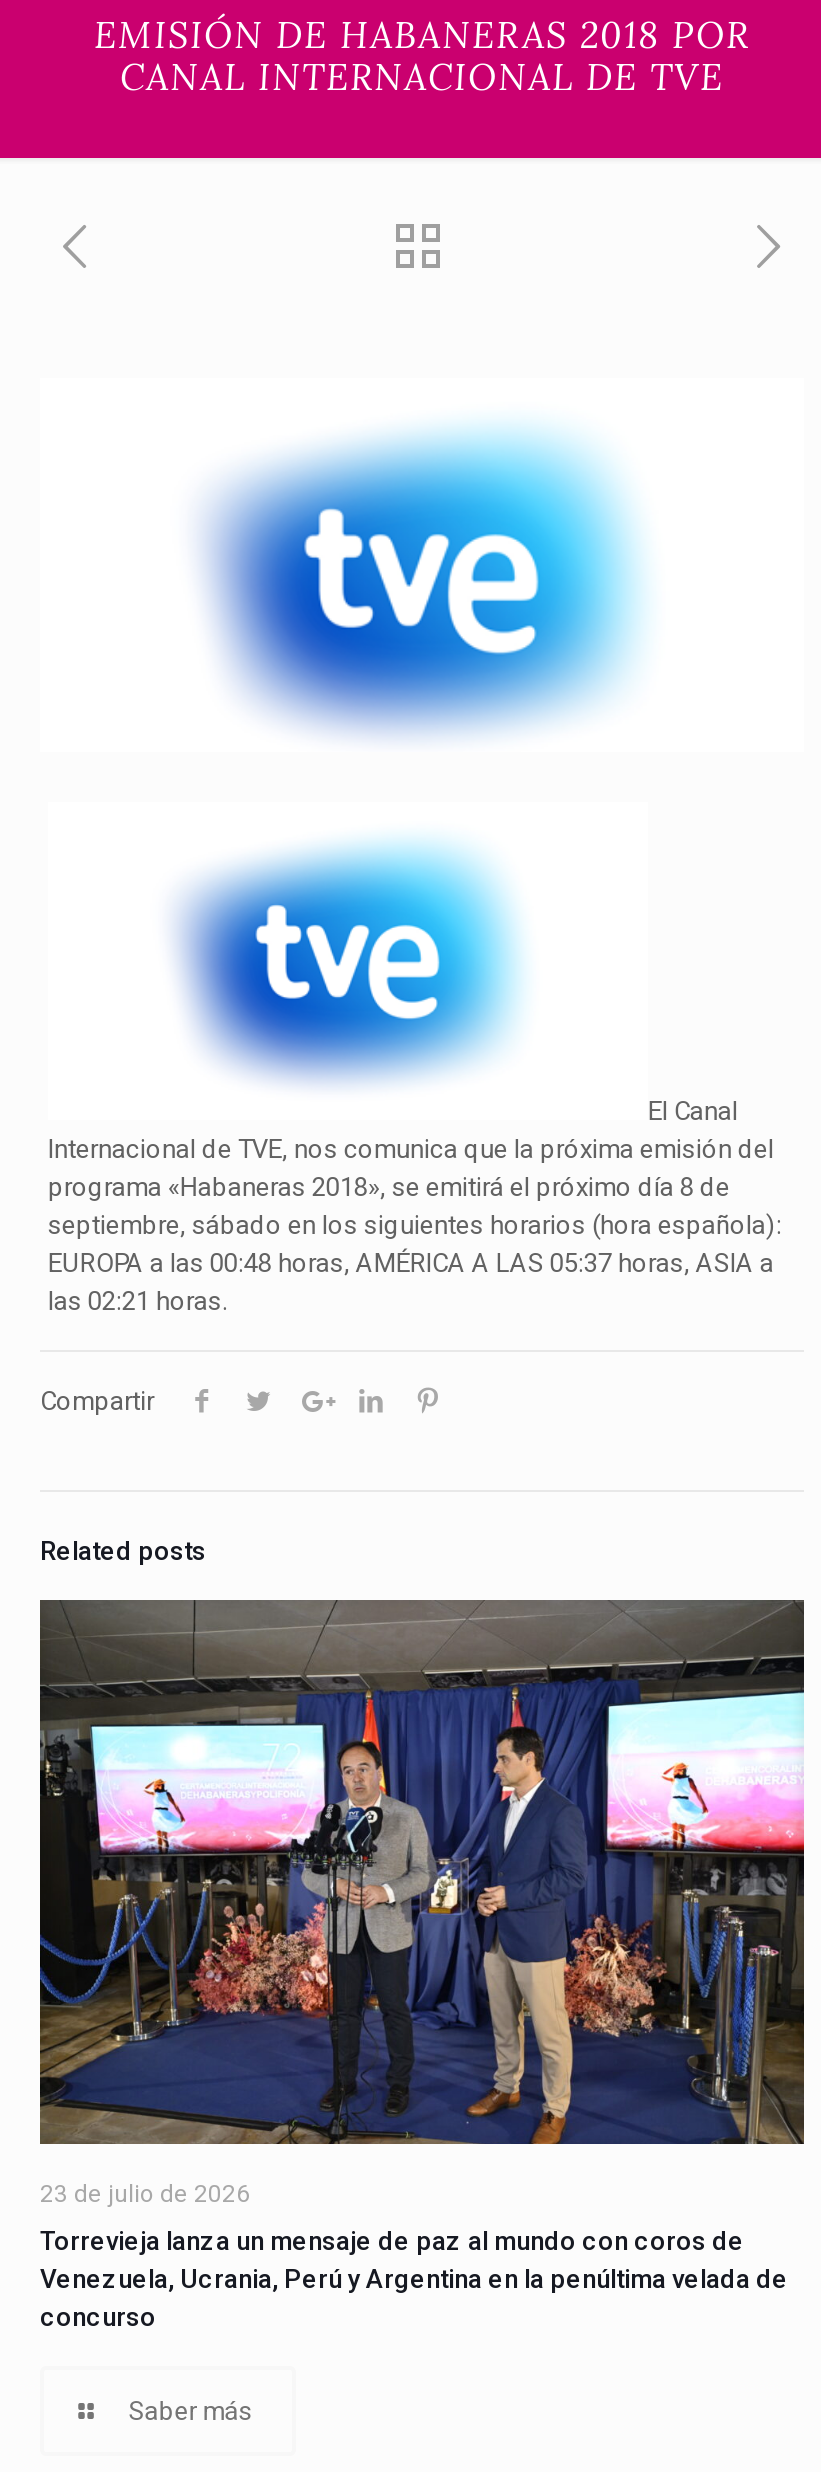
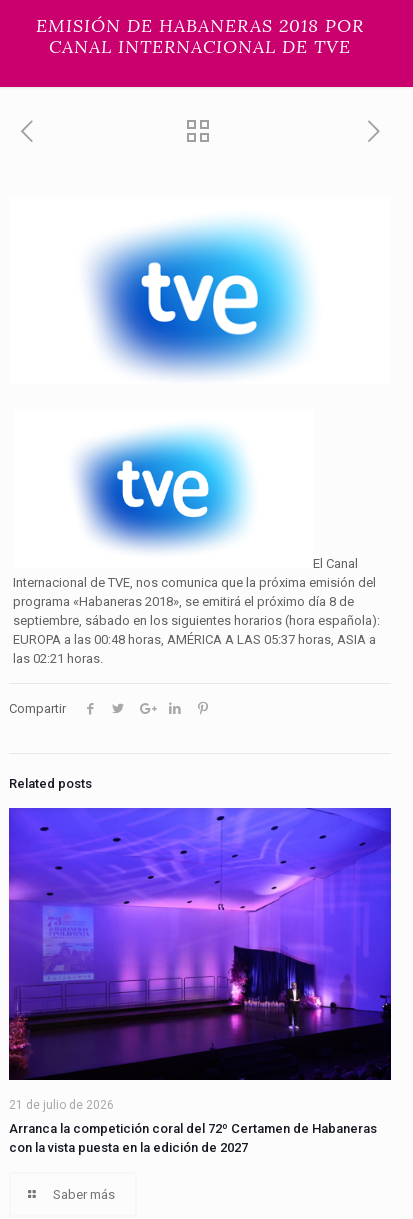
- [image]
- 23 de julio de 2026
+ [image]
+ 21 de julio de 2026

- Torrevieja lanza un mensaje de paz al mundo con coros de
- Venezuela, Ucrania, Perú y Argentina en la penúltima velada de
- concurso
+ Arranca la competición coral del 72º Certamen de Habaneras
+ con la vista puesta en la edición de 2027
